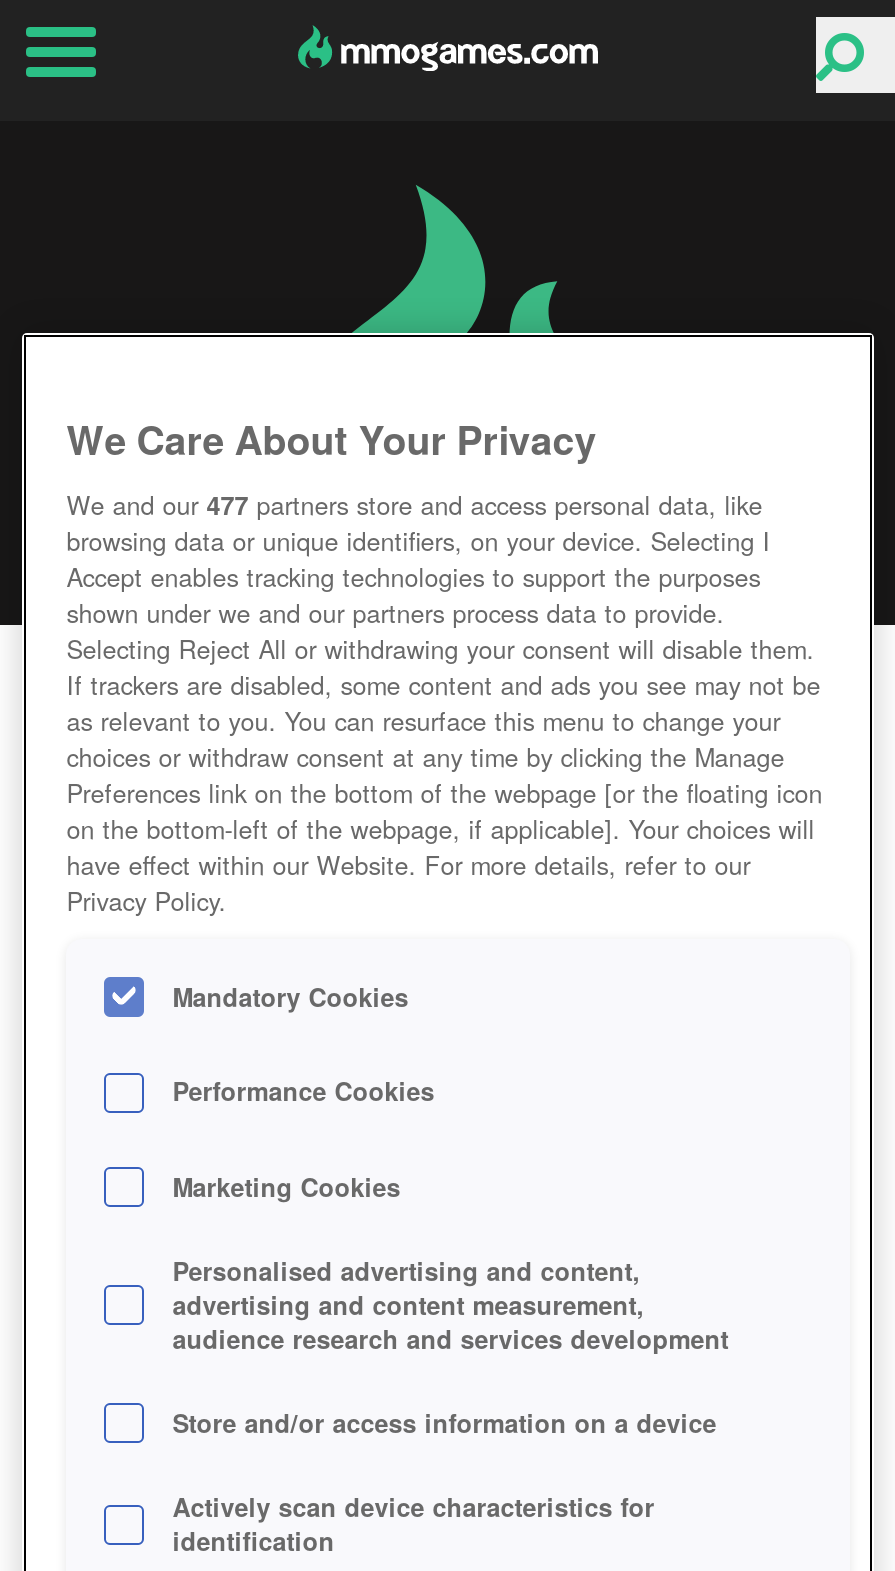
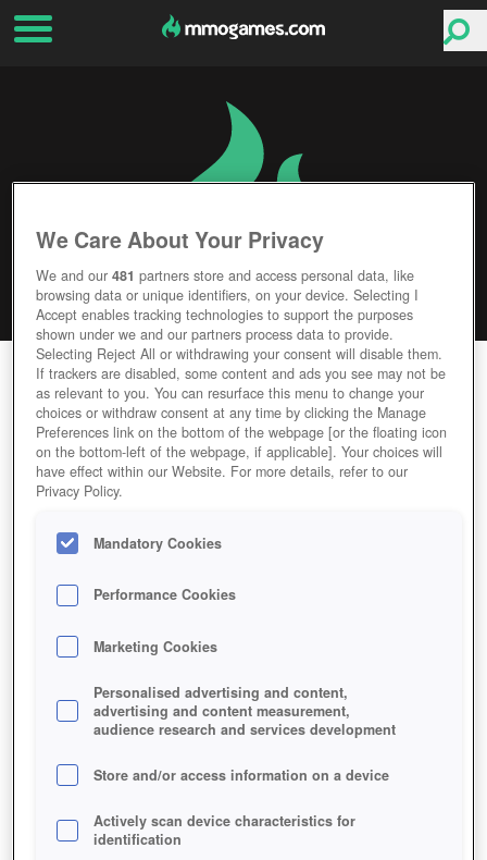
- We and our 477 partners store and access personal data, like
+ We and our 481 partners store and access personal data, like
